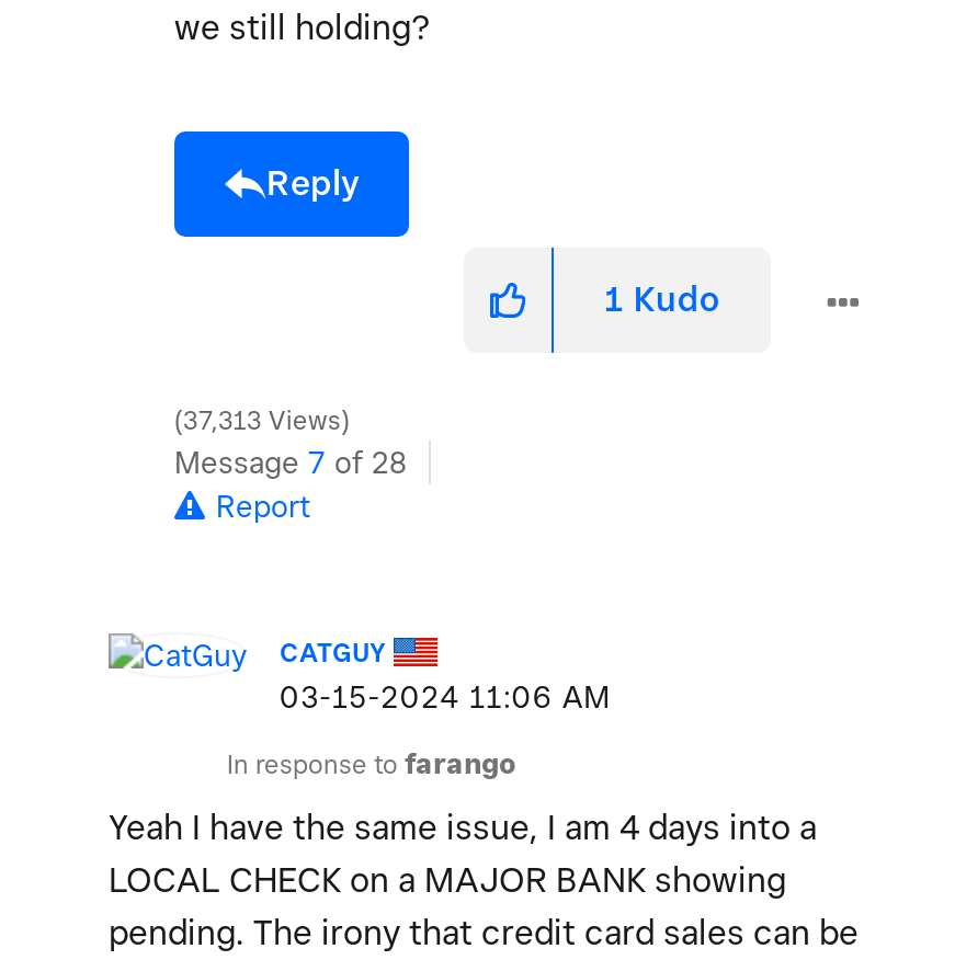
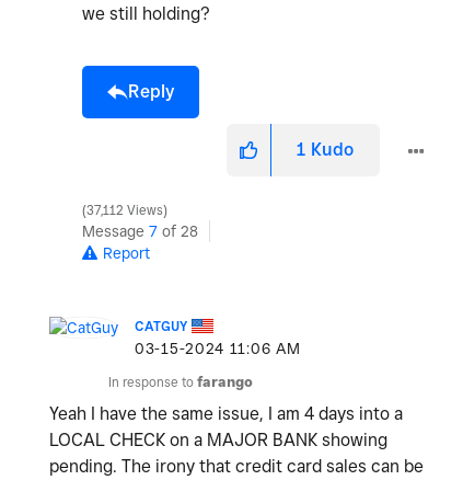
- 37,313 Views
+ 37,112 Views
